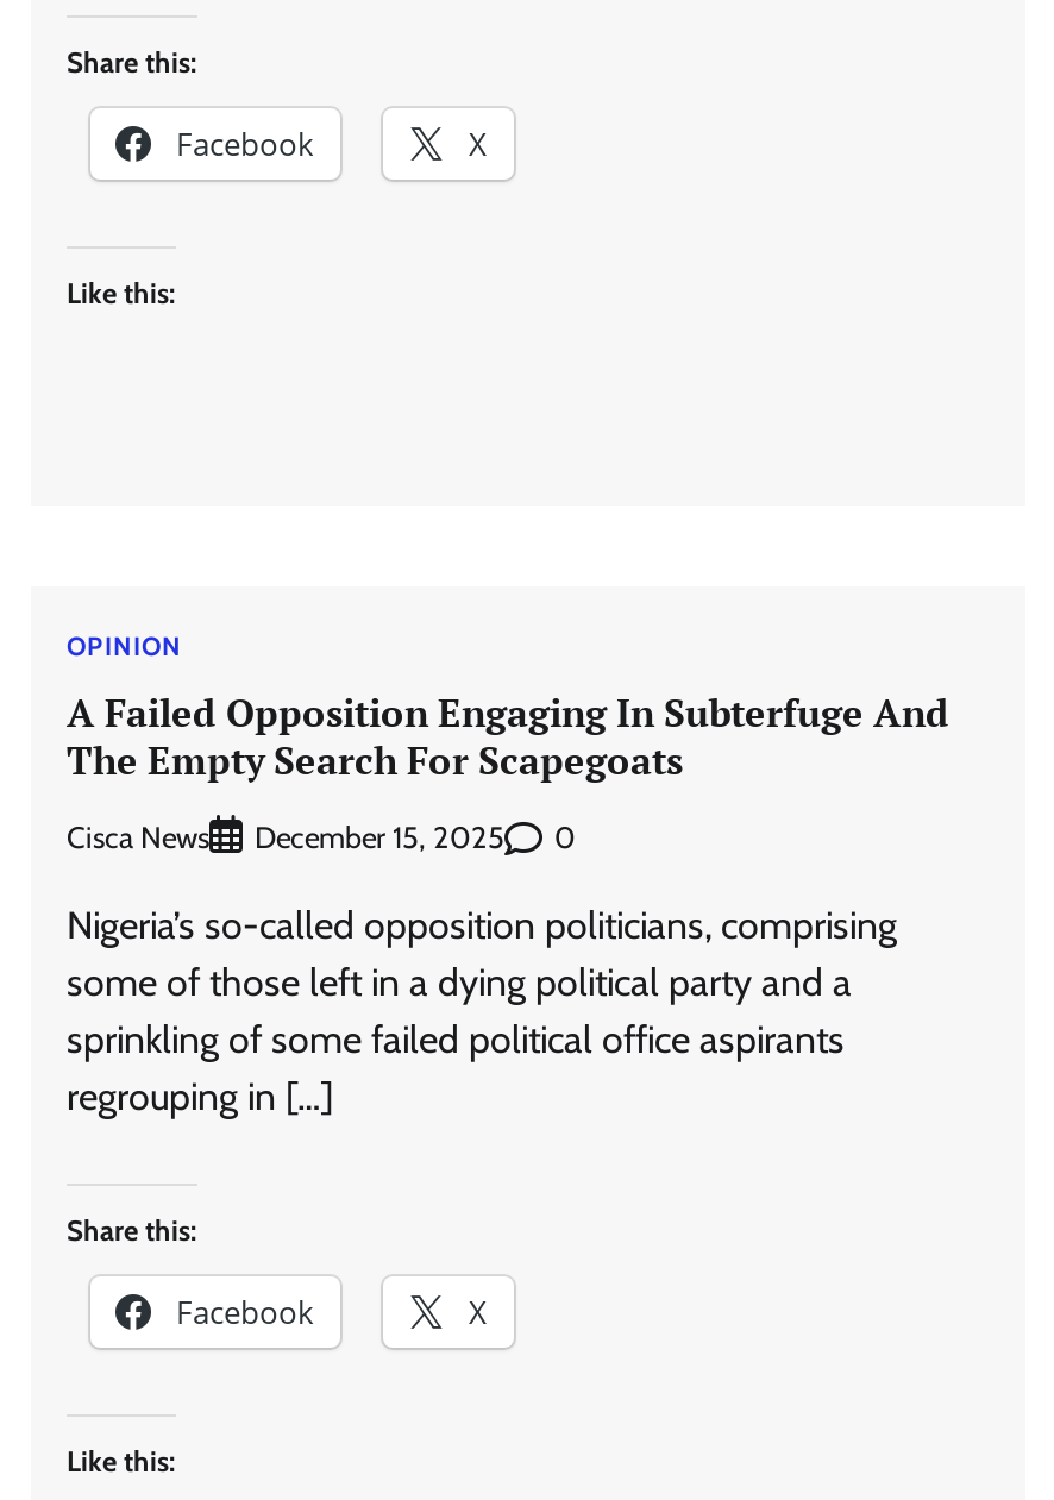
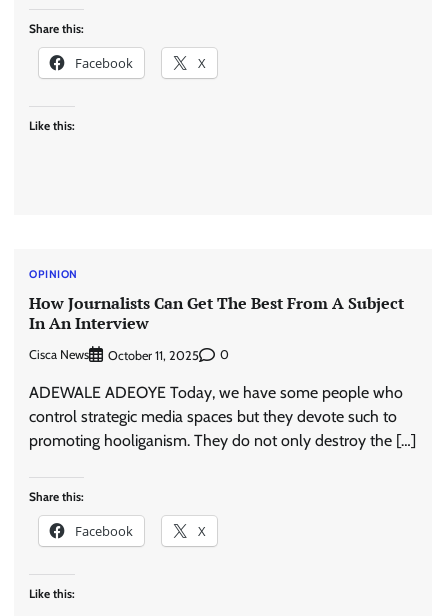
- A Failed Opposition Engaging In Subterfuge And
- The Empty Search For Scapegoats
+ How Journalists Can Get The Best From A Subject
+ In An Interview

- December 15, 2025
+ October 11, 2025

- Nigeria’s so-called opposition politicians, comprising
- some of those left in a dying political party and a
- sprinkling of some failed political office aspirants
- regrouping in […]
+ ADEWALE ADEOYE Today, we have some people who
+ control strategic media spaces but they devote such to
+ promoting hooliganism. They do not only destroy the […]
